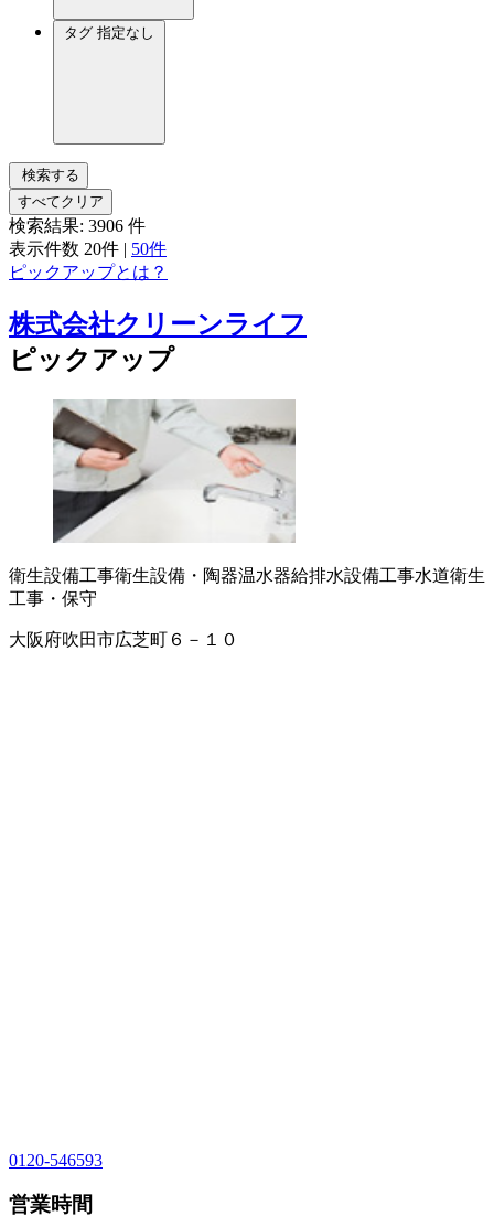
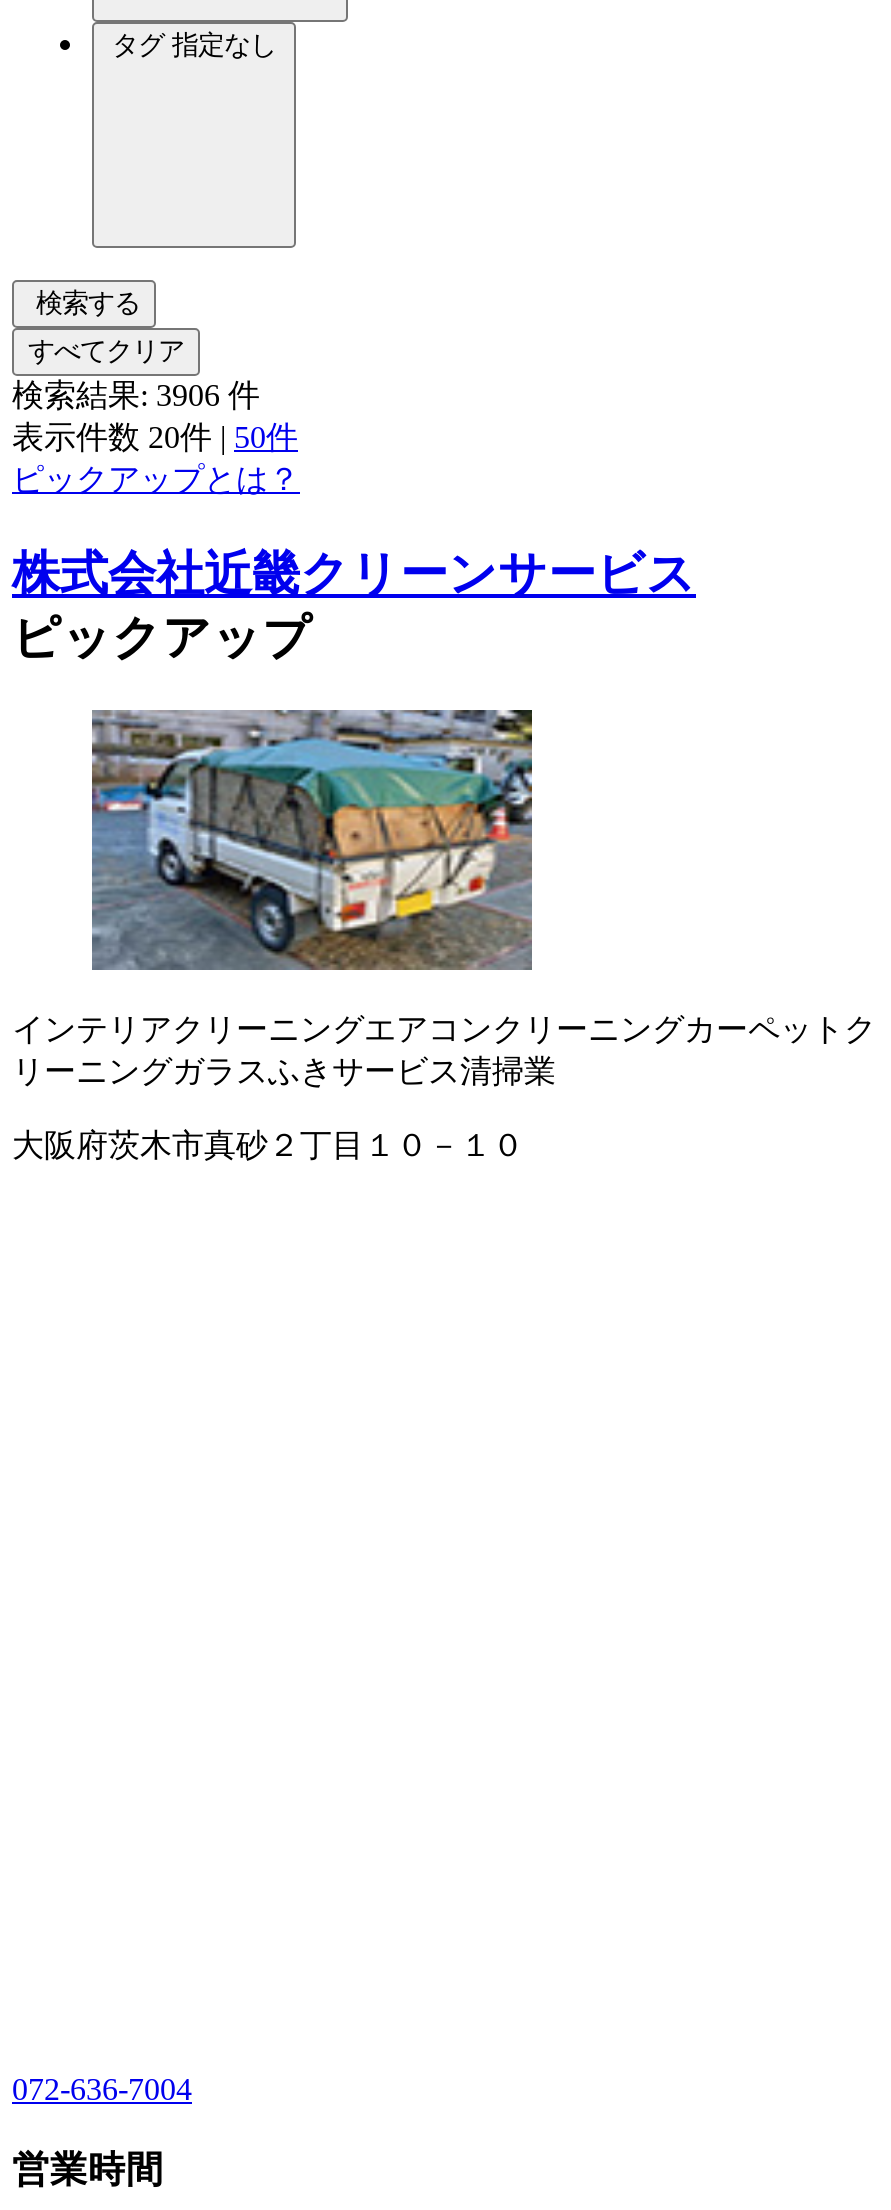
- 株式会社クリーンライフ
+ 株式会社近畿クリーンサービス

- [image]
- 衛生設備工事衛生設備・陶器温水器給排水設備工事水道衛生
- 工事・保守
+ [image]
+ インテリアクリーニングエアコンクリーニングカーペットク
+ リーニングガラスふきサービス清掃業

- 大阪府吹田市広芝町６－１０
+ 大阪府茨木市真砂２丁目１０－１０

- 0120-546593
+ 072-636-7004
